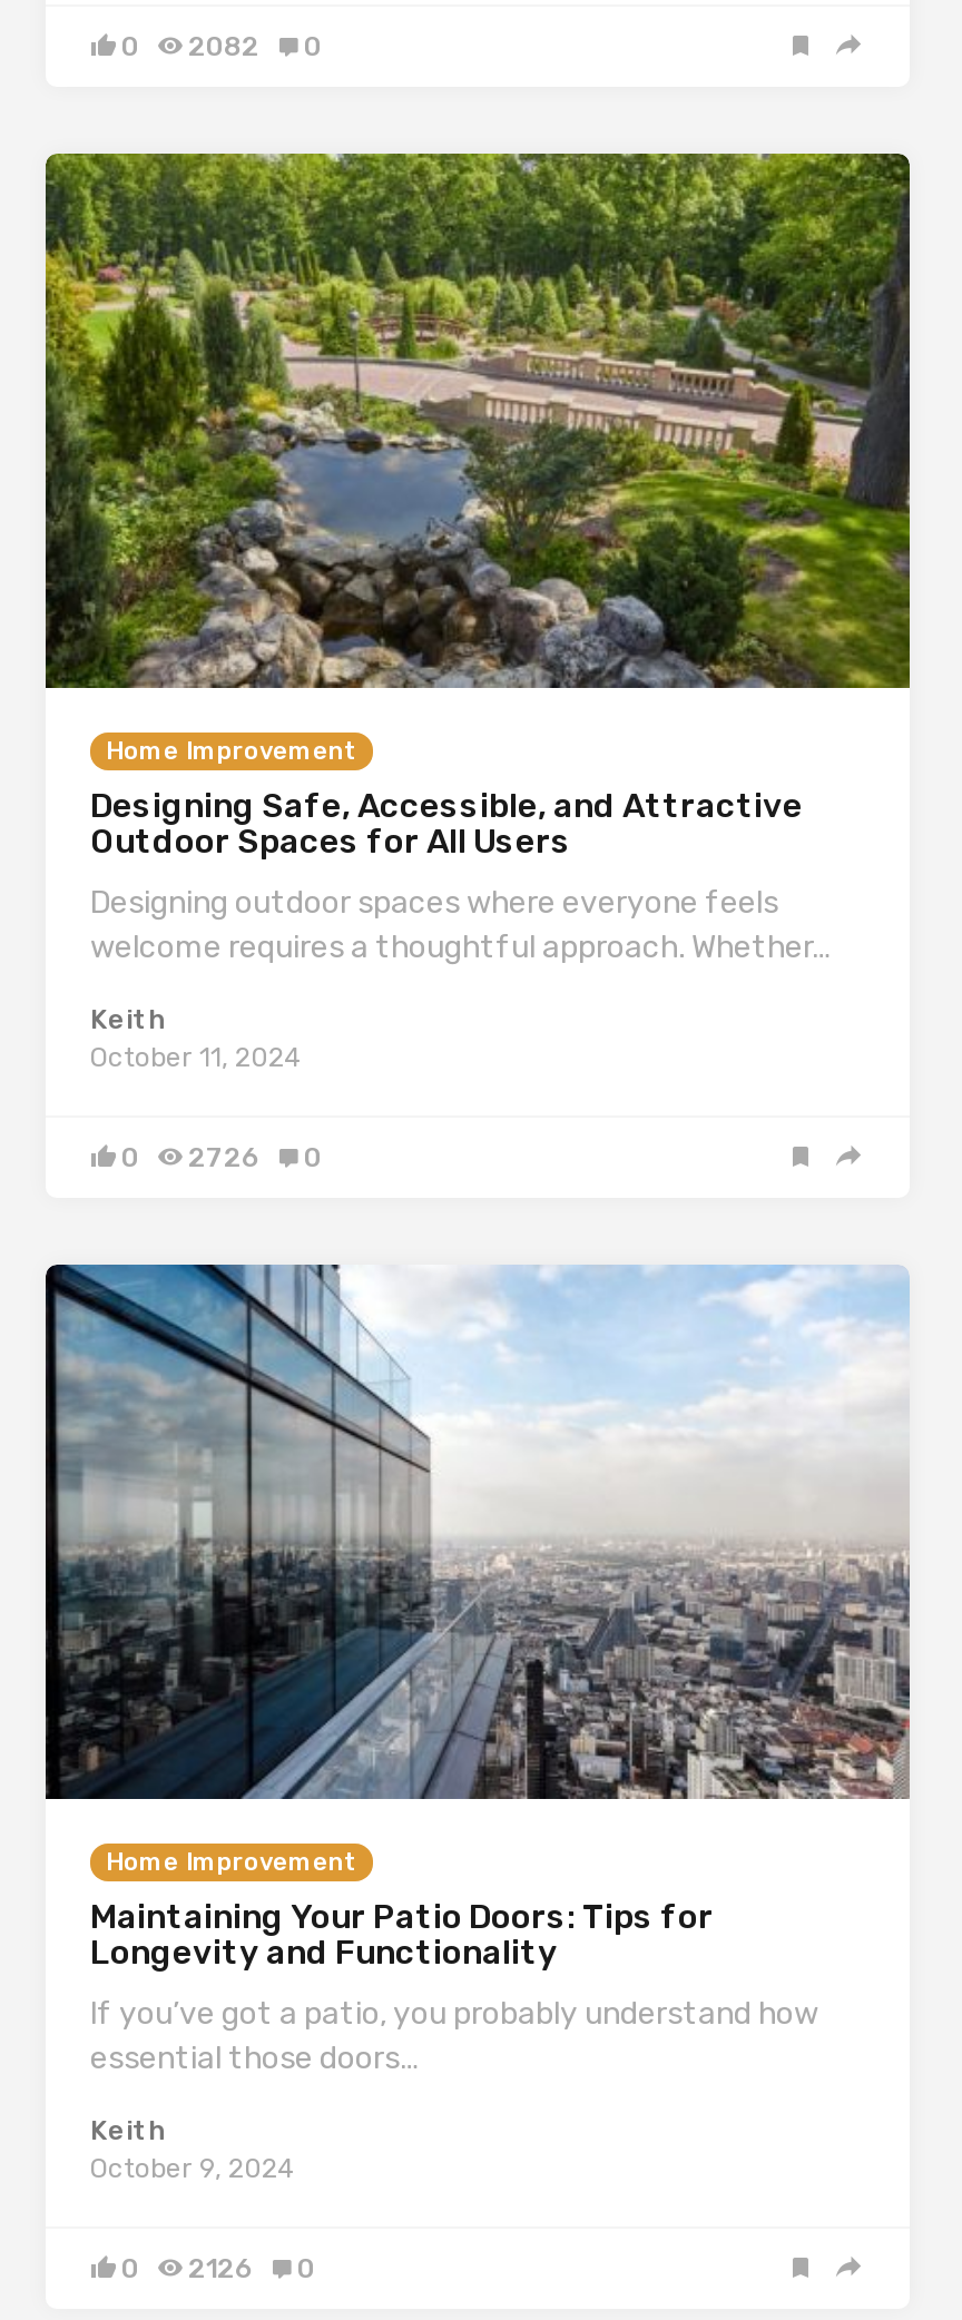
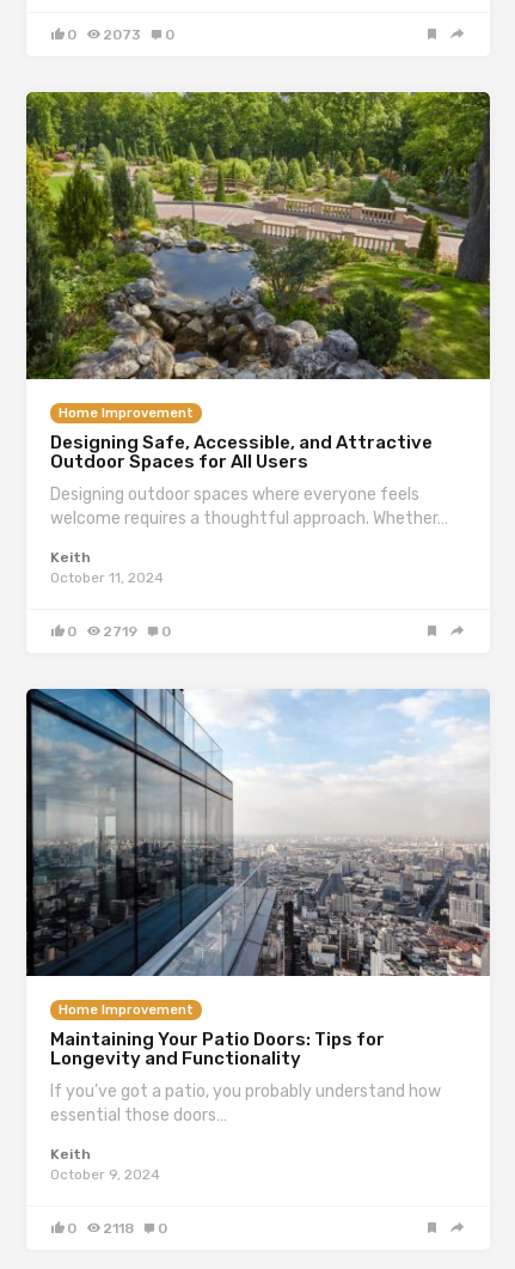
- 0 2082 0
+ 0 2073 0

- 0 2726 0
+ 0 2719 0

- 0 2126 0
+ 0 2118 0
